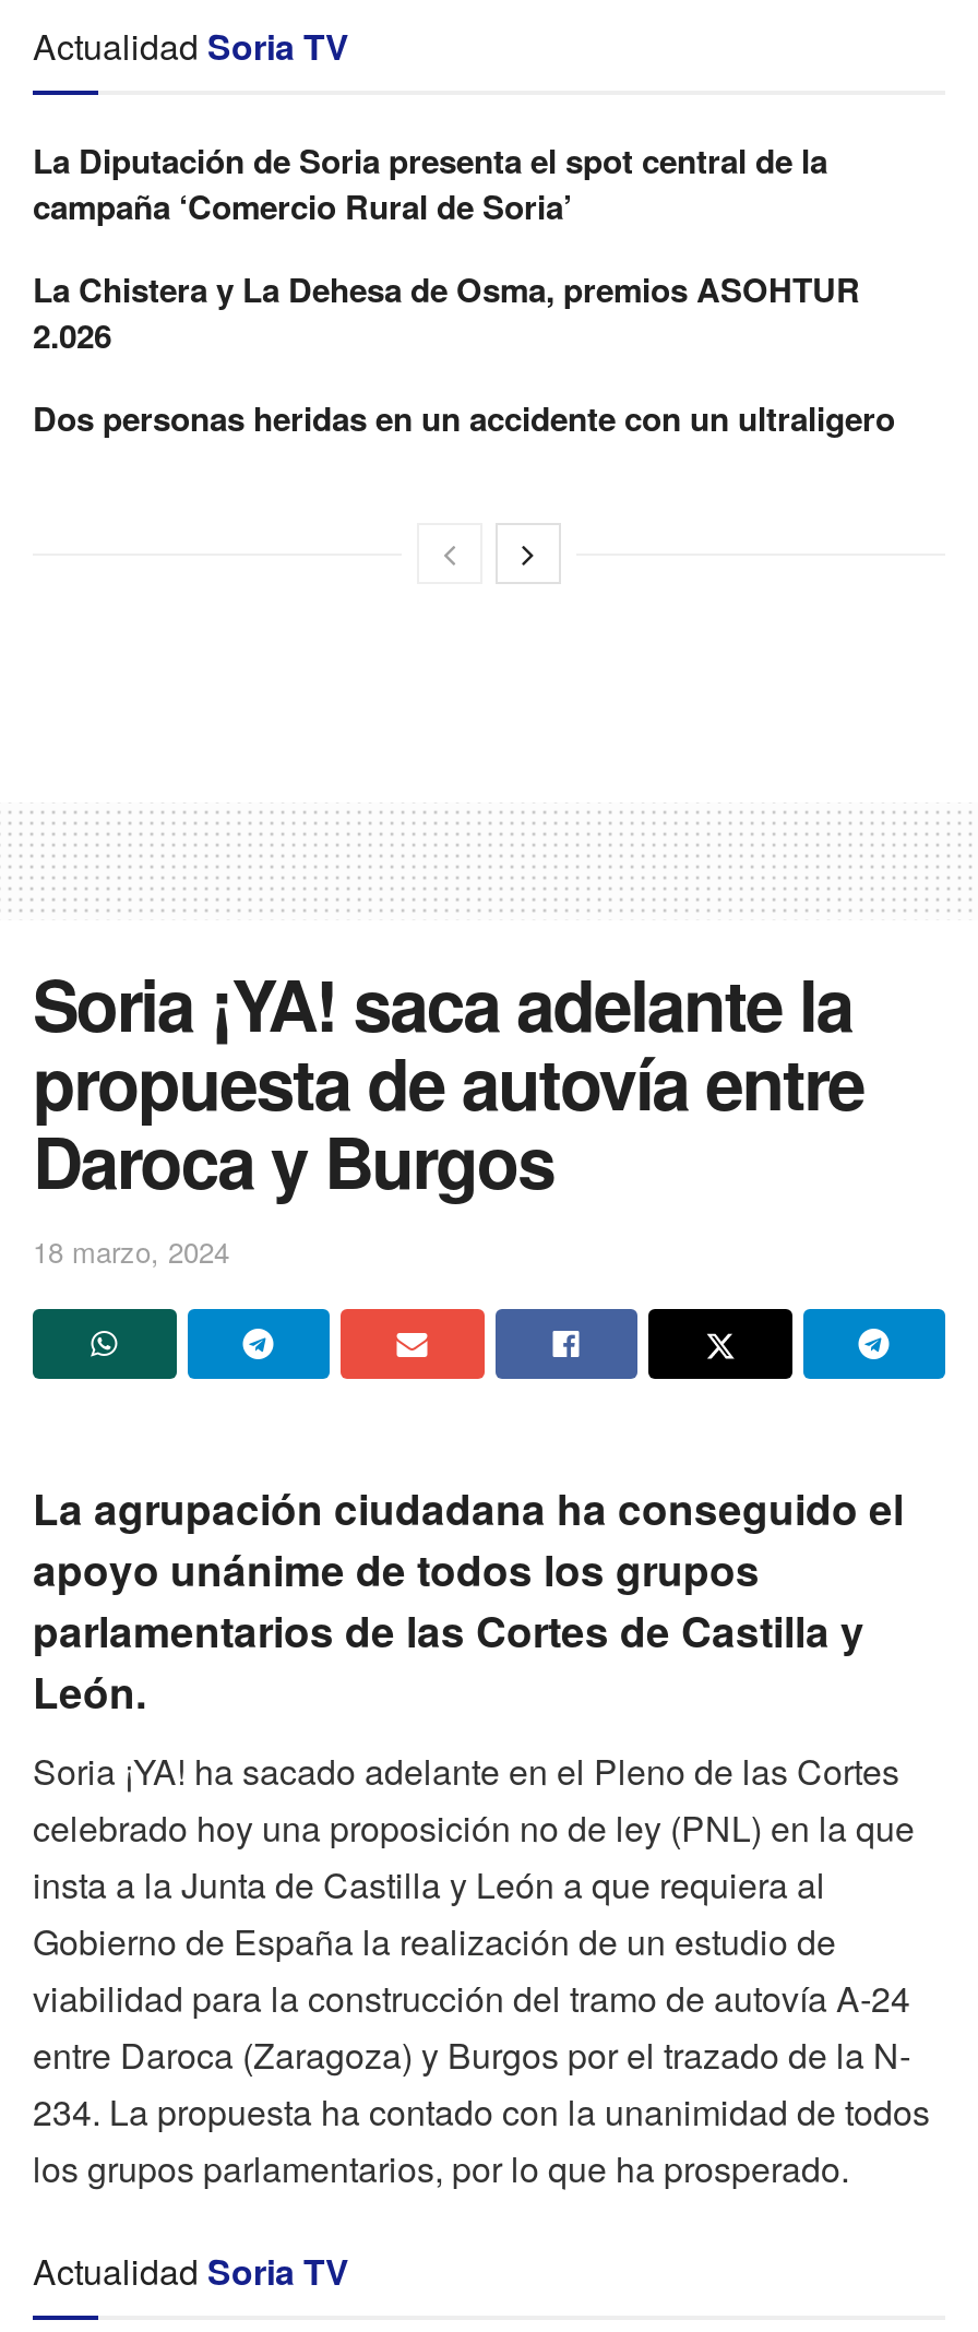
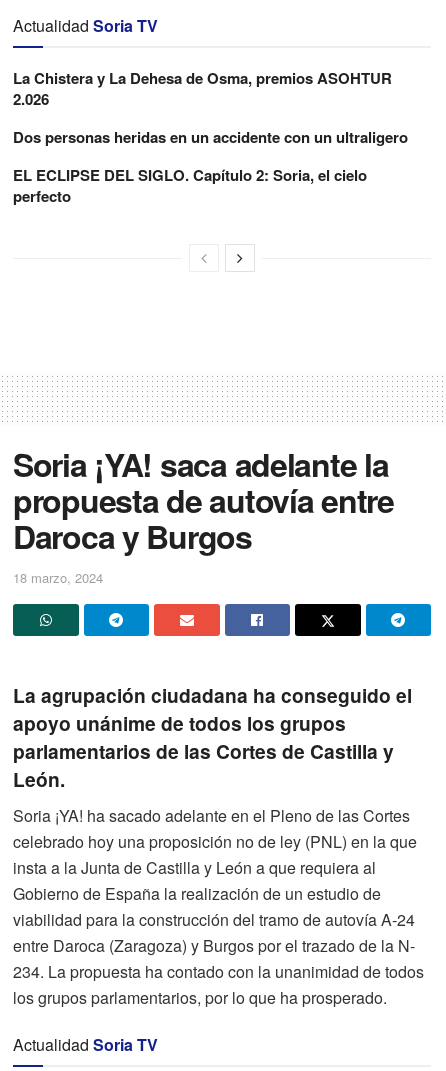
- La Diputación de Soria presenta el spot central de la
- campaña ‘Comercio Rural de Soria’

moved up: La Chistera y La Dehesa de Osma, premios ASOHTUR | 2.026 | Dos personas heridas en un accidente con un ultraligero

+ EL ECLIPSE DEL SIGLO. Capítulo 2: Soria, el cielo
+ perfecto
